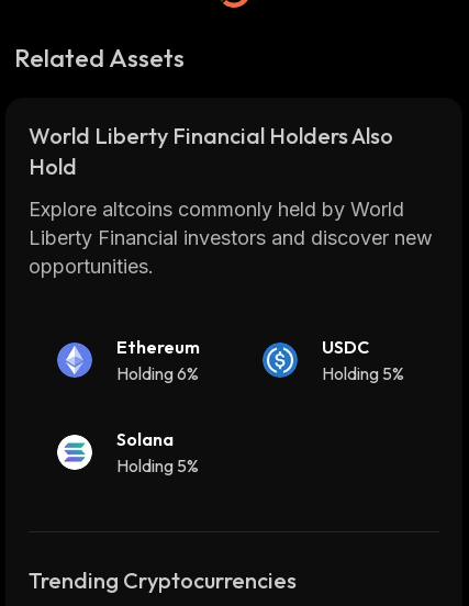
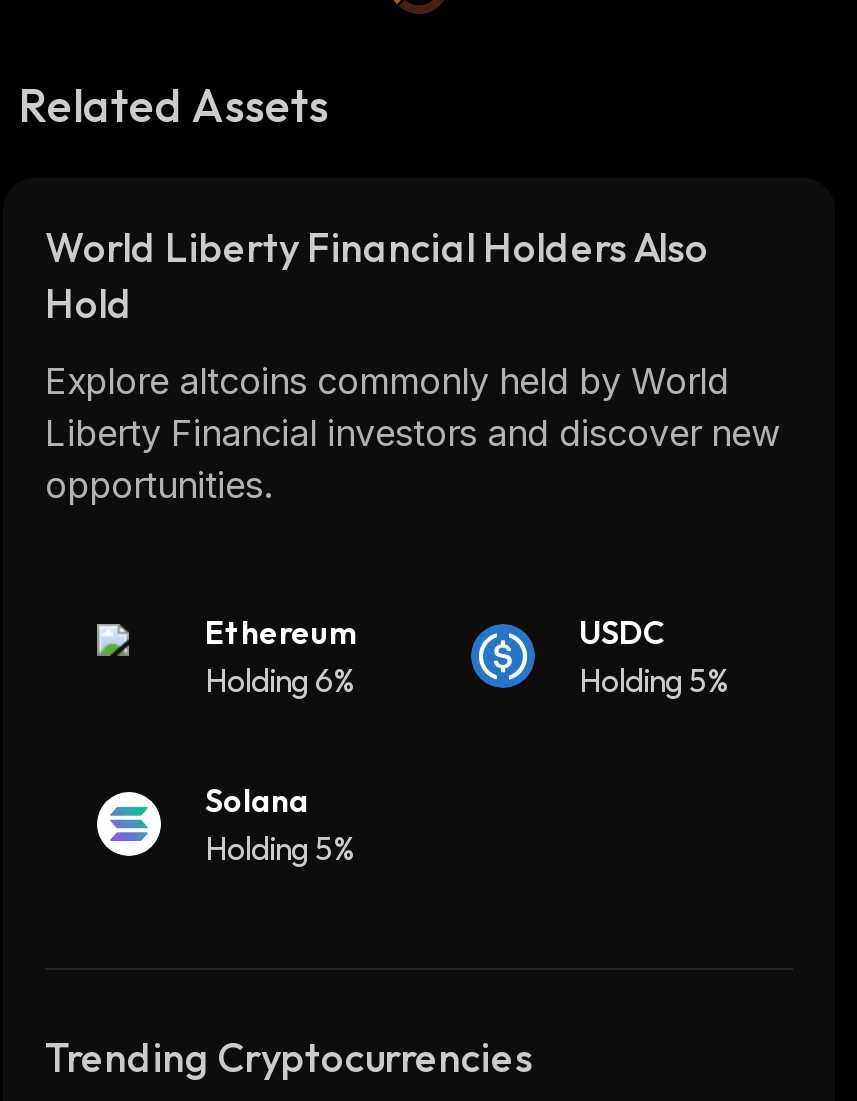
- [image]
+ [image]
